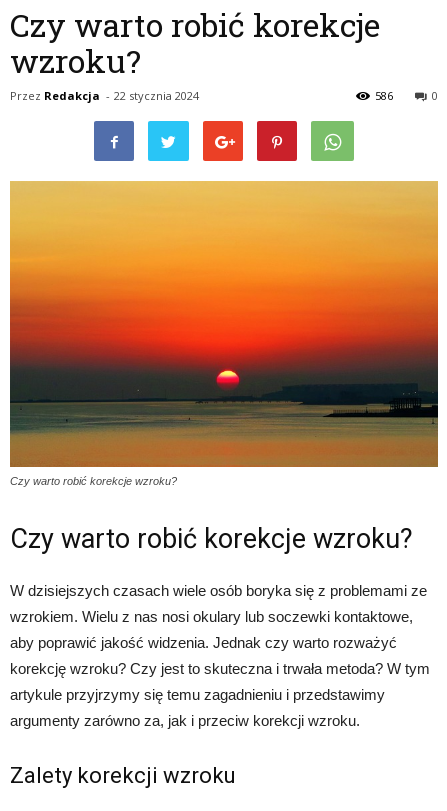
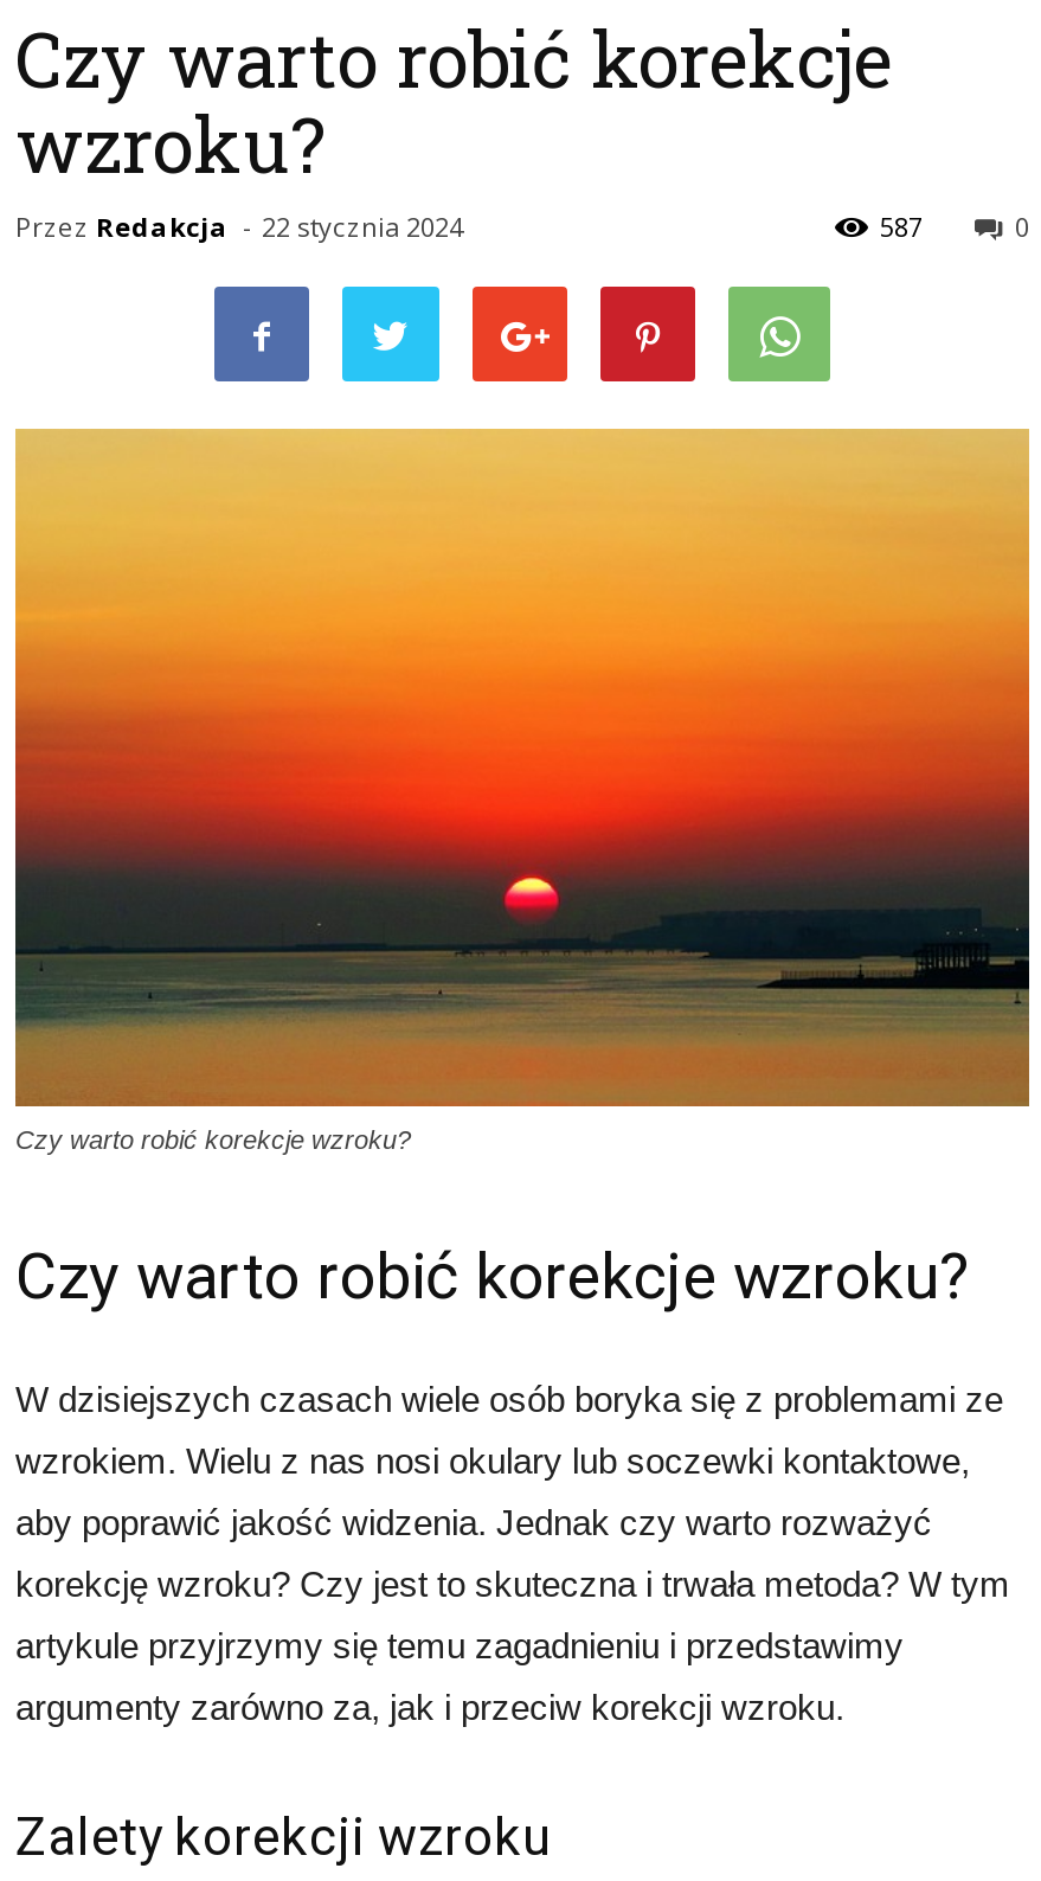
- 586
+ 587
